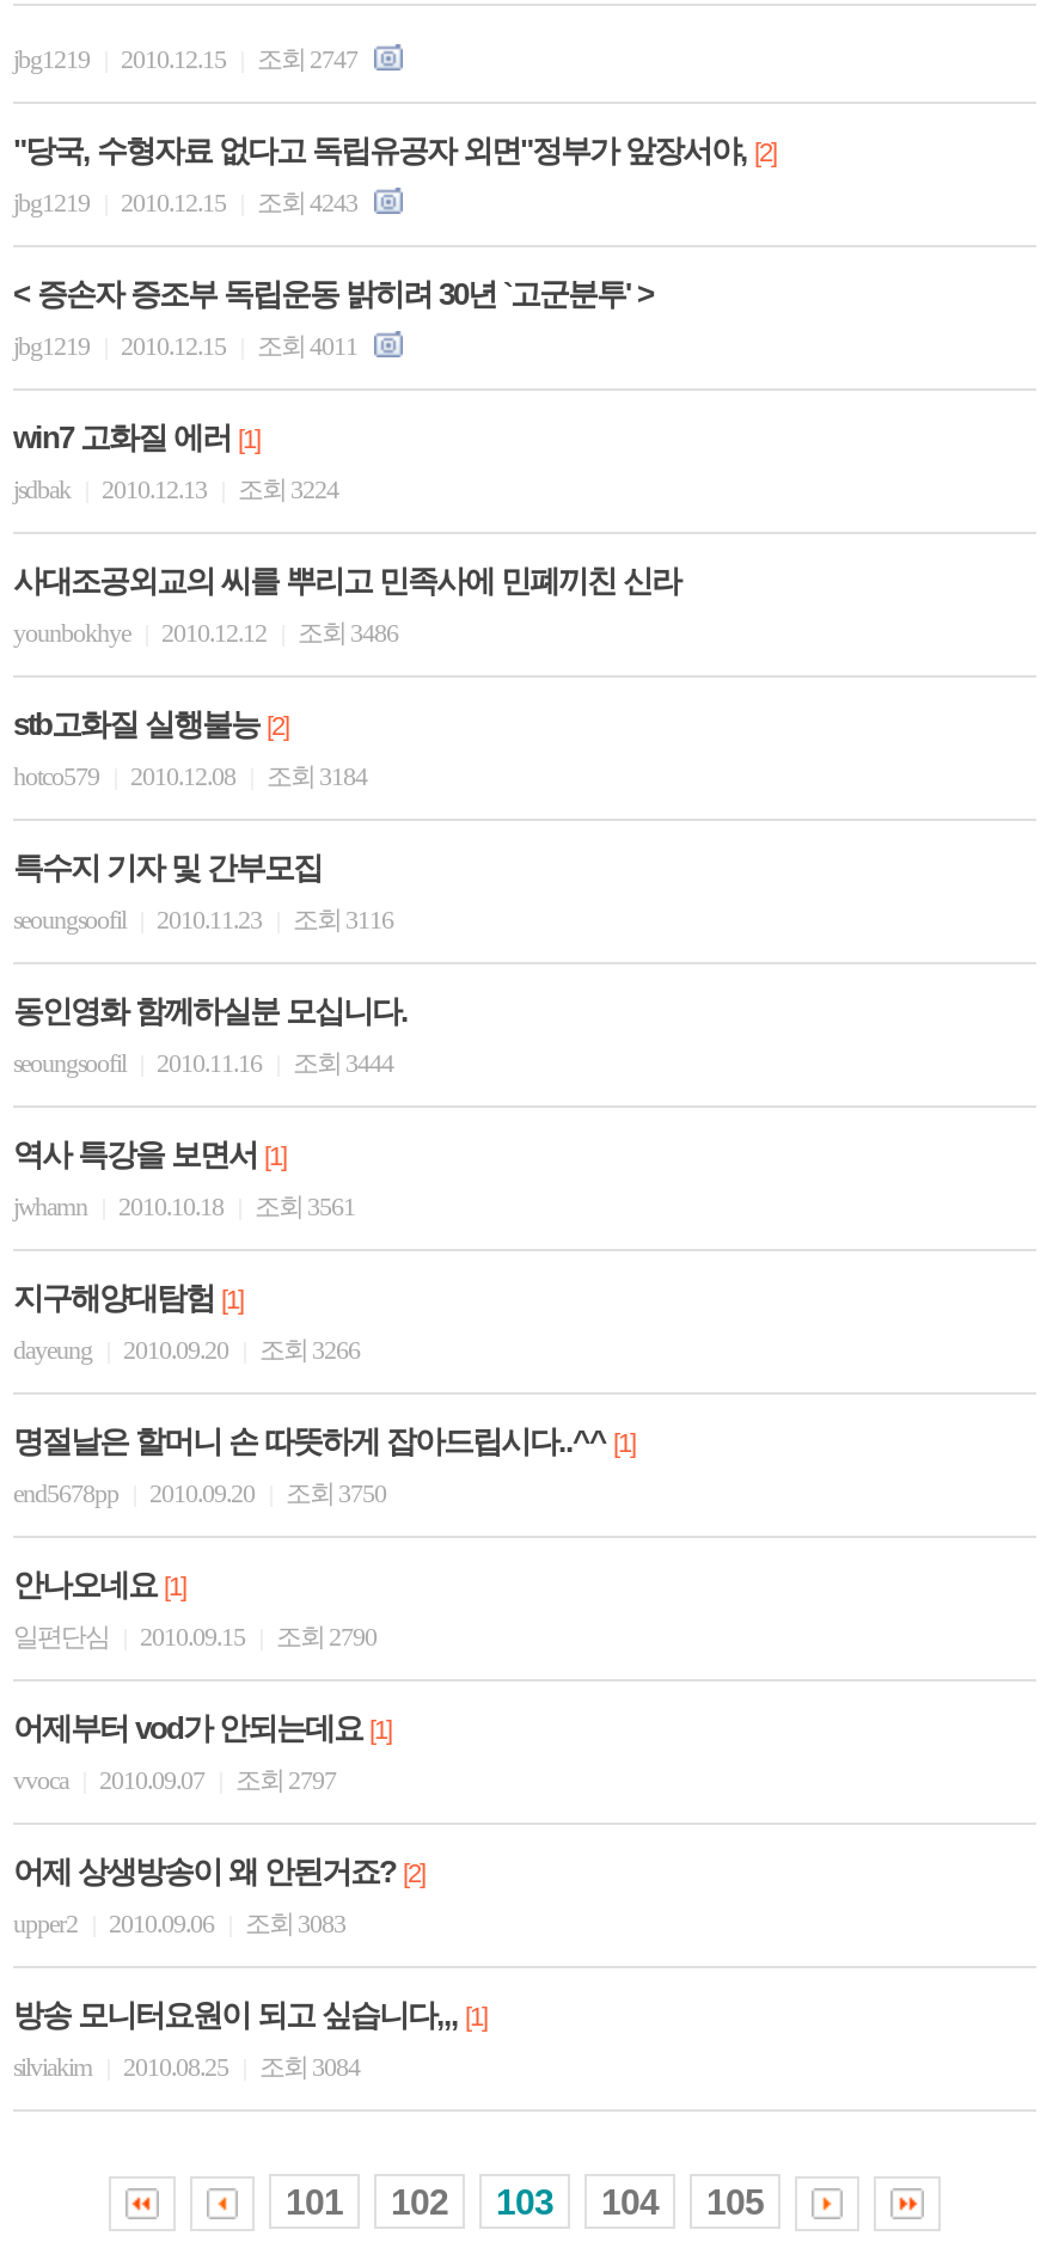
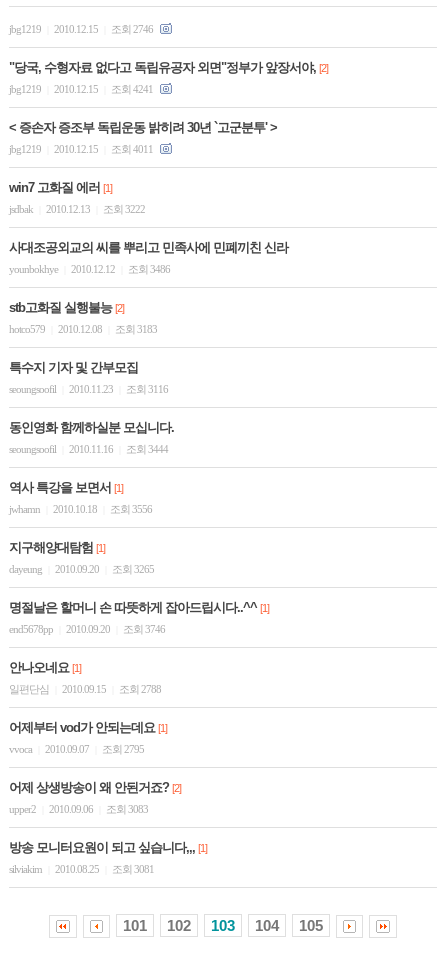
- jbg1219 2010.12.15 조회 2747
+ jbg1219 2010.12.15 조회 2746

- jbg1219 2010.12.15 조회 4243
+ jbg1219 2010.12.15 조회 4241

- jsdbak 2010.12.13 조회 3224
+ jsdbak 2010.12.13 조회 3222

- hotco579 2010.12.08 조회 3184
+ hotco579 2010.12.08 조회 3183

- jwhamn 2010.10.18 조회 3561
+ jwhamn 2010.10.18 조회 3556

- dayeung 2010.09.20 조회 3266
+ dayeung 2010.09.20 조회 3265

- end5678pp 2010.09.20 조회 3750
+ end5678pp 2010.09.20 조회 3746

- 일편단심 2010.09.15 조회 2790
+ 일편단심 2010.09.15 조회 2788

- vvoca 2010.09.07 조회 2797
+ vvoca 2010.09.07 조회 2795

- silviakim 2010.08.25 조회 3084
+ silviakim 2010.08.25 조회 3081
